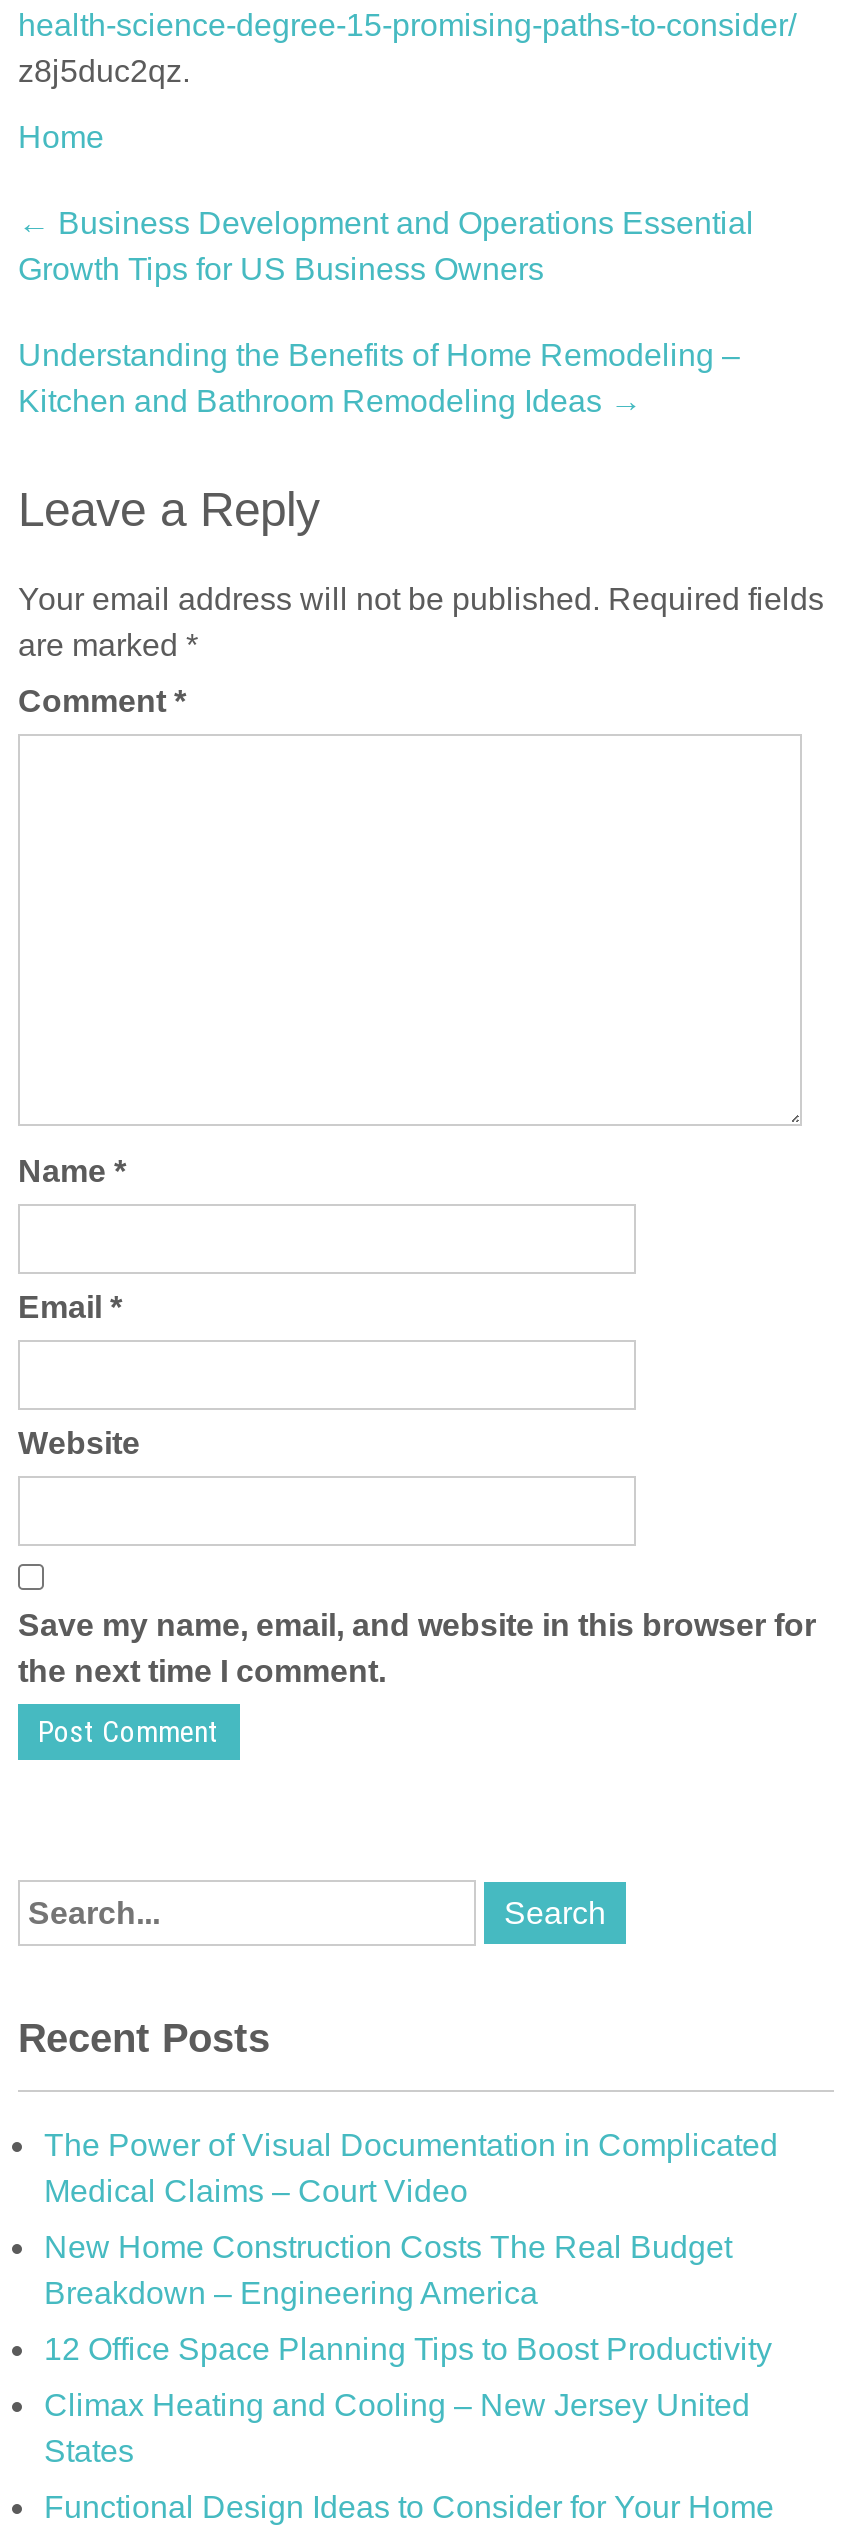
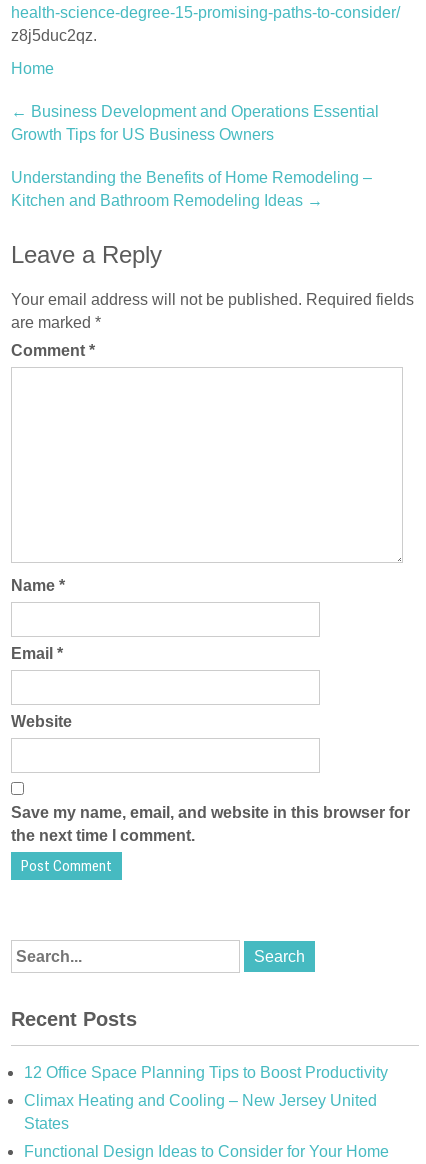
- The Power of Visual Documentation in Complicated
- Medical Claims – Court Video
- New Home Construction Costs The Real Budget
- Breakdown – Engineering America
